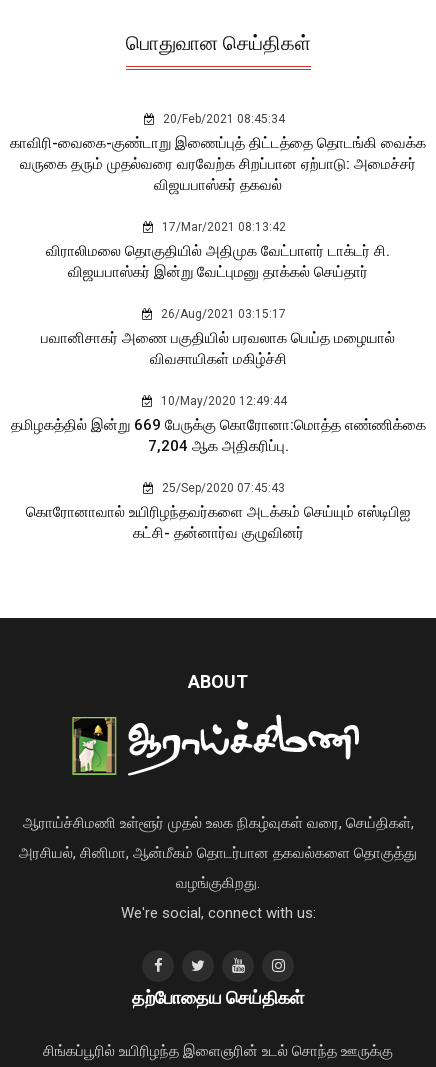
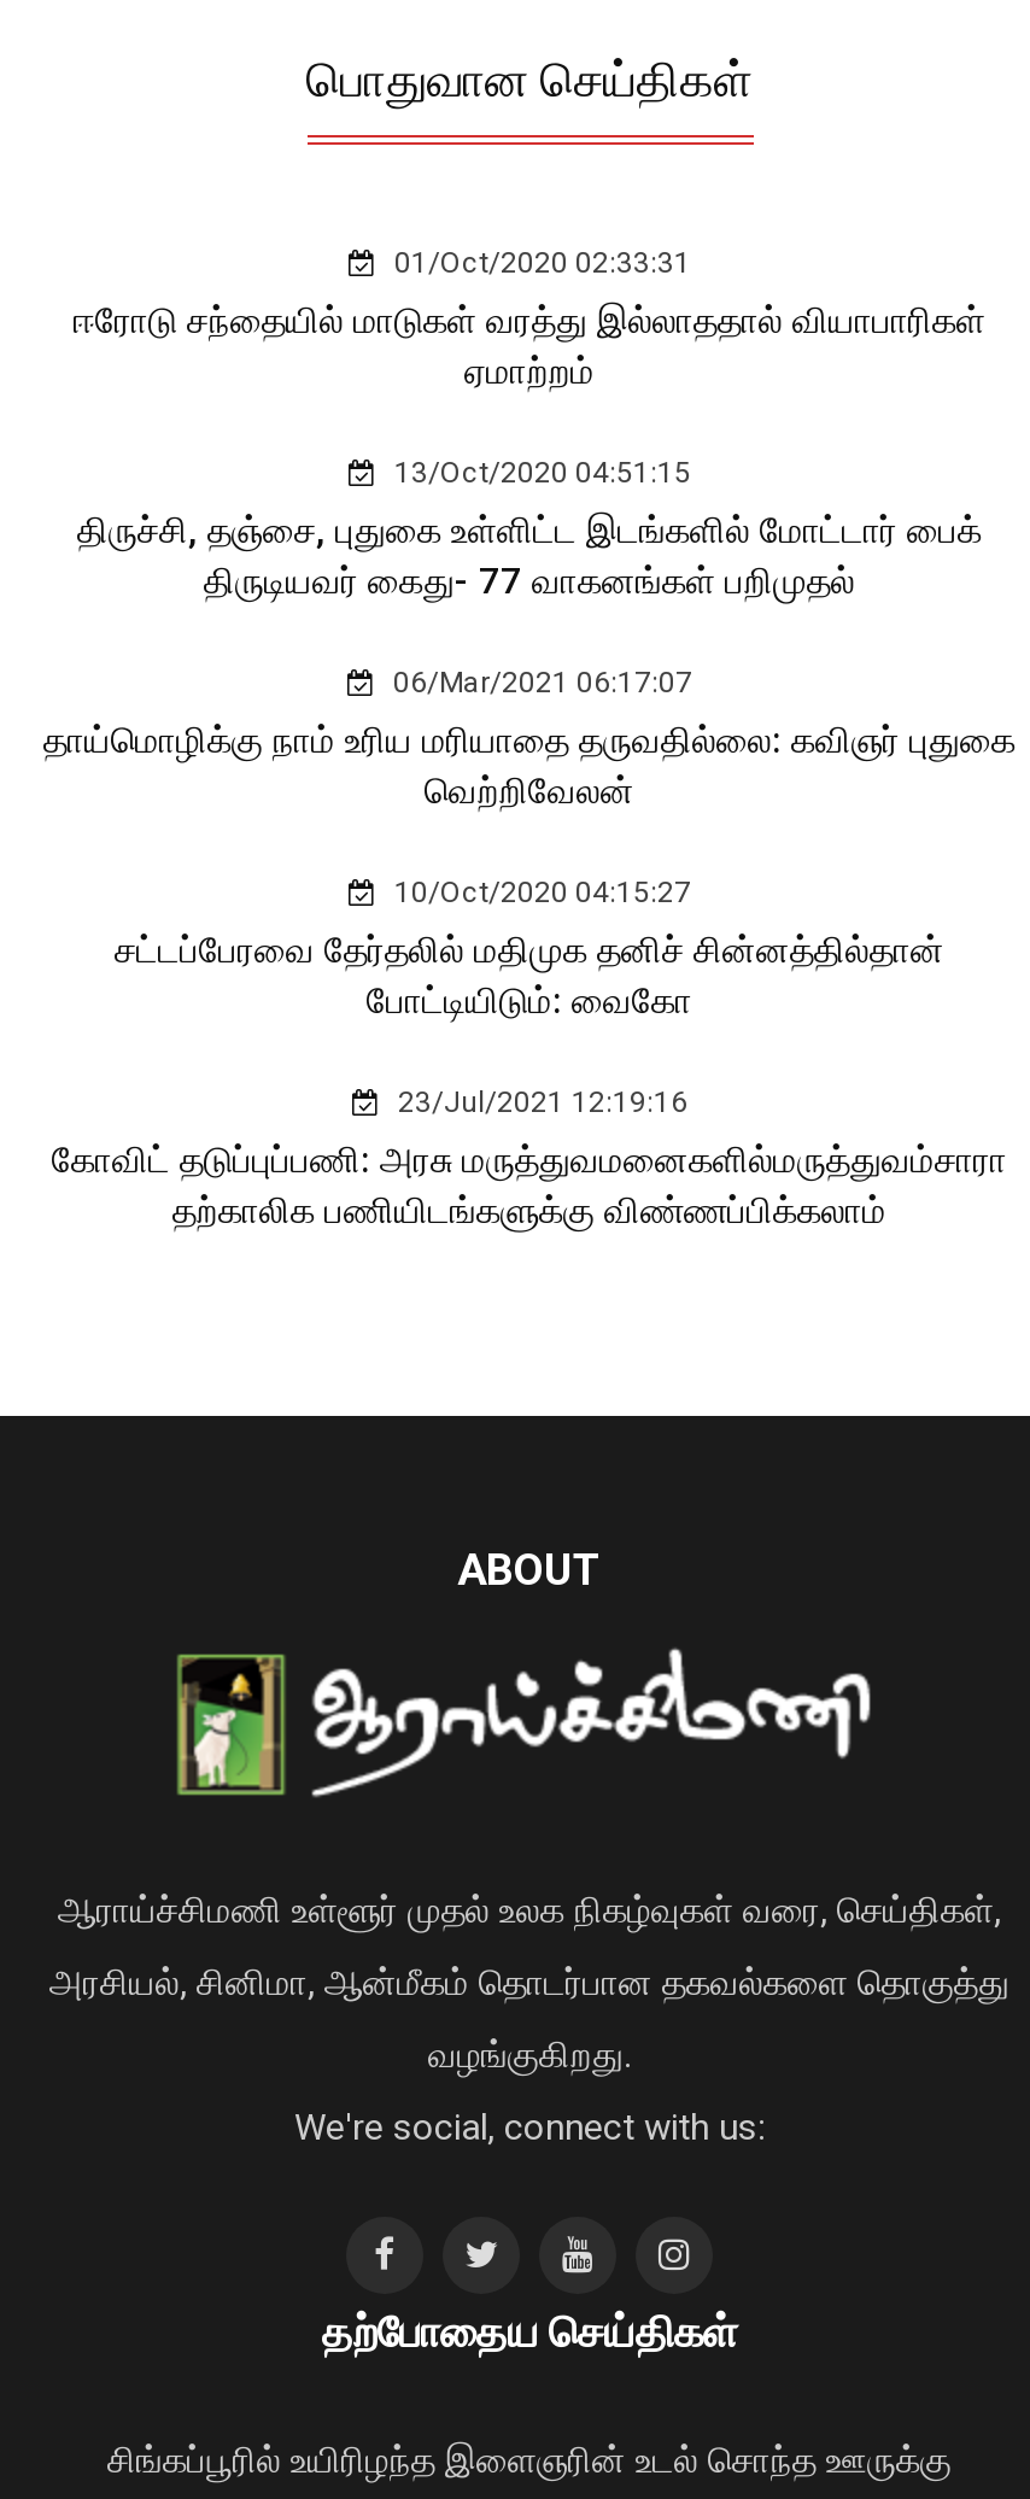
- 20/Feb/2021 08:45:34
- காவிரி-வைகை-குண்டாறு இணைப்புத் திட்டத்தை தொடங்கி வைக்க
- வருகை தரும் முதல்வரை வரவேற்க சிறப்பான ஏற்பாடு: அமைச்சர்
- விஜயபாஸ்கர் தகவல்
+ 01/Oct/2020 02:33:31
+ ஈரோடு சந்தையில் மாடுகள் வரத்து இல்லாததால் வியாபாரிகள்
+ ஏமாற்றம்

- 17/Mar/2021 08:13:42
- விராலிமலை தொகுதியில் அதிமுக வேட்பாளர் டாக்டர் சி.
- விஜயபாஸ்கர் இன்று வேட்புமனு தாக்கல் செய்தார்
+ 13/Oct/2020 04:51:15
+ திருச்சி, தஞ்சை, புதுகை உள்ளிட்ட இடங்களில் மோட்டார் பைக்
+ திருடியவர் கைது- 77 வாகனங்கள் பறிமுதல்

- 26/Aug/2021 03:15:17
- பவானிசாகர் அணை பகுதியில் பரவலாக பெய்த மழையால்
- விவசாயிகள் மகிழ்ச்சி
+ 06/Mar/2021 06:17:07
+ தாய்மொழிக்கு நாம் உரிய மரியாதை தருவதில்லை: கவிஞர் புதுகை
+ வெற்றிவேலன்

- 10/May/2020 12:49:44
- தமிழகத்தில் இன்று 669 பேருக்கு கொரோனா:மொத்த எண்ணிக்கை
- 7,204 ஆக அதிகரிப்பு.
+ 10/Oct/2020 04:15:27
+ சட்டப்பேரவை தேர்தலில் மதிமுக தனிச் சின்னத்தில்தான்
+ போட்டியிடும்: வைகோ

- 25/Sep/2020 07:45:43
- கொரோனாவால் உயிரிழந்தவர்களை அடக்கம் செய்யும் எஸ்டிபிஐ
- கட்சி- தன்னார்வ குழுவினர்
+ 23/Jul/2021 12:19:16
+ கோவிட் தடுப்புப்பணி: அரசு மருத்துவமனைகளில்மருத்துவம்சாரா
+ தற்காலிக பணியிடங்களுக்கு விண்ணப்பிக்கலாம்
